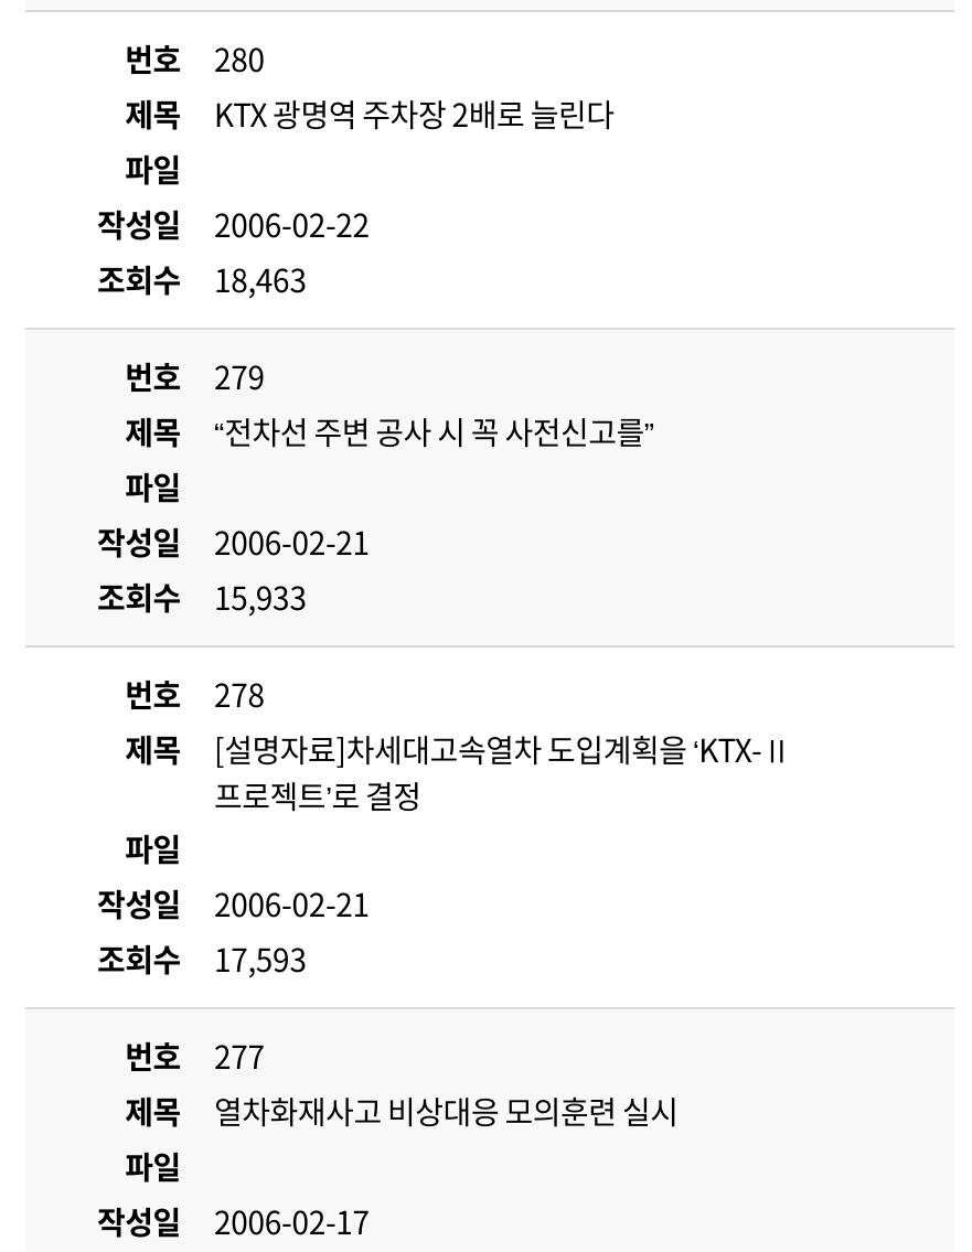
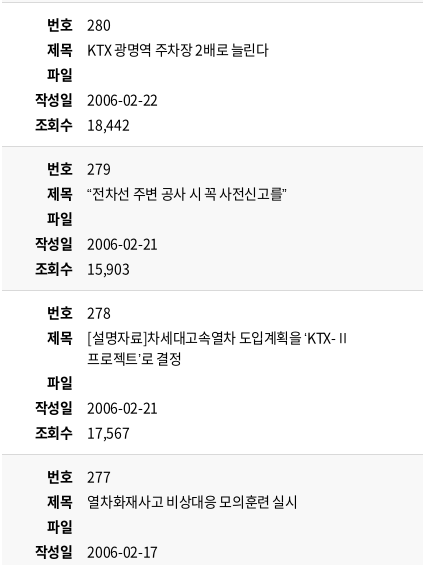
- 조회수 18,463
+ 조회수 18,442

- 조회수 15,933
+ 조회수 15,903

- 조회수 17,593
+ 조회수 17,567
